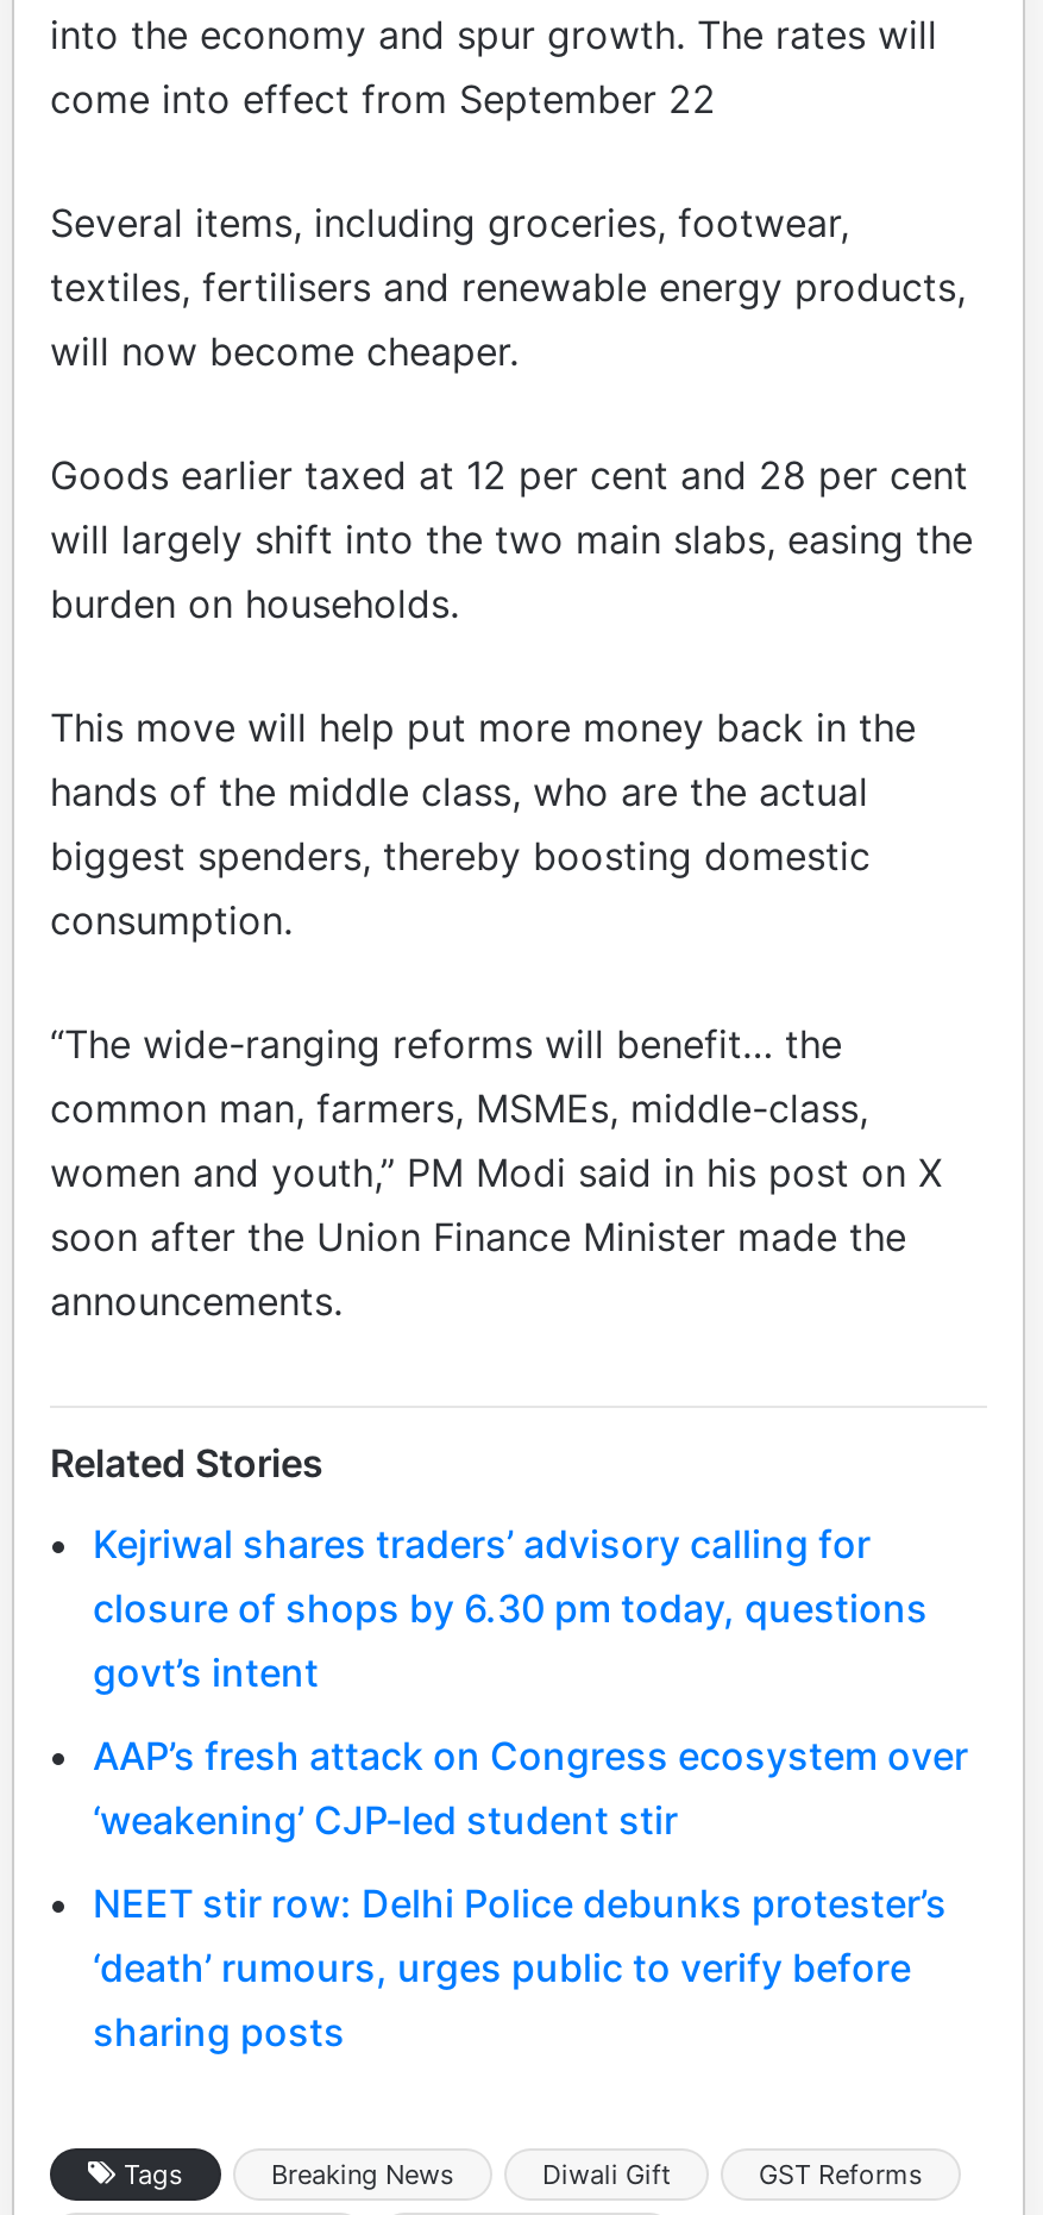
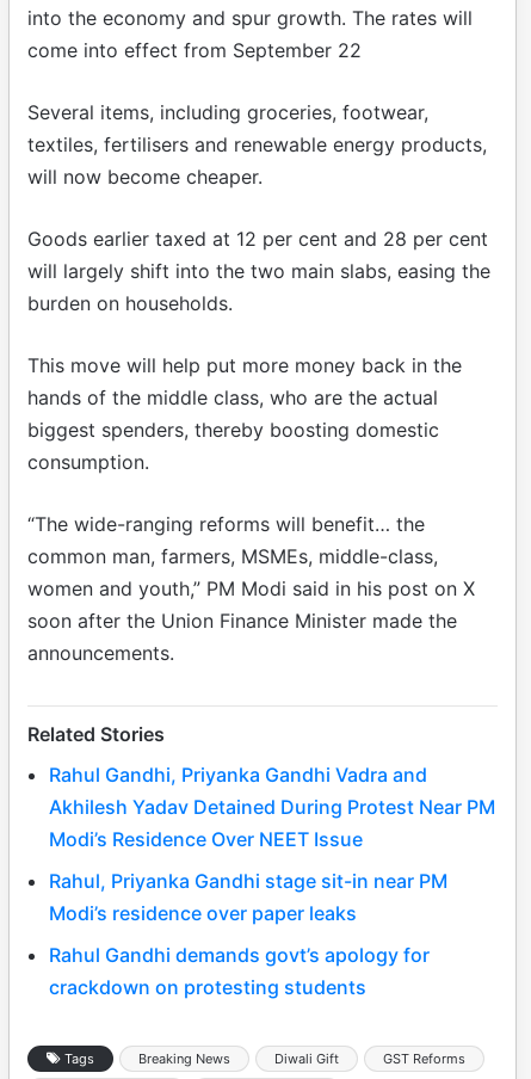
- Kejriwal shares traders’ advisory calling for
- closure of shops by 6.30 pm today, questions
- govt’s intent
+ Rahul Gandhi, Priyanka Gandhi Vadra and
+ Akhilesh Yadav Detained During Protest Near PM
+ Modi’s Residence Over NEET Issue

- AAP’s fresh attack on Congress ecosystem over
- ‘weakening’ CJP-led student stir
+ Rahul, Priyanka Gandhi stage sit-in near PM
+ Modi’s residence over paper leaks

- NEET stir row: Delhi Police debunks protester’s
- ‘death’ rumours, urges public to verify before
- sharing posts
+ Rahul Gandhi demands govt’s apology for
+ crackdown on protesting students
